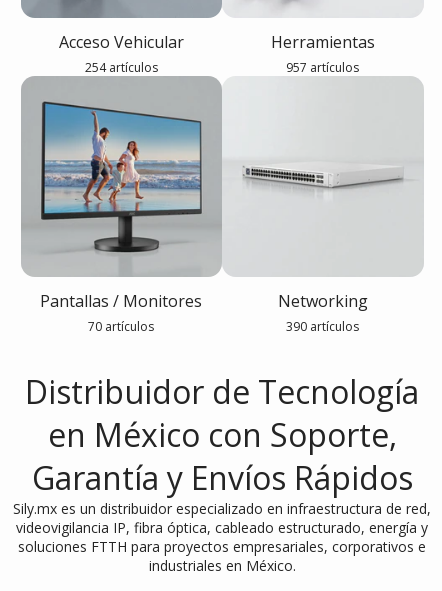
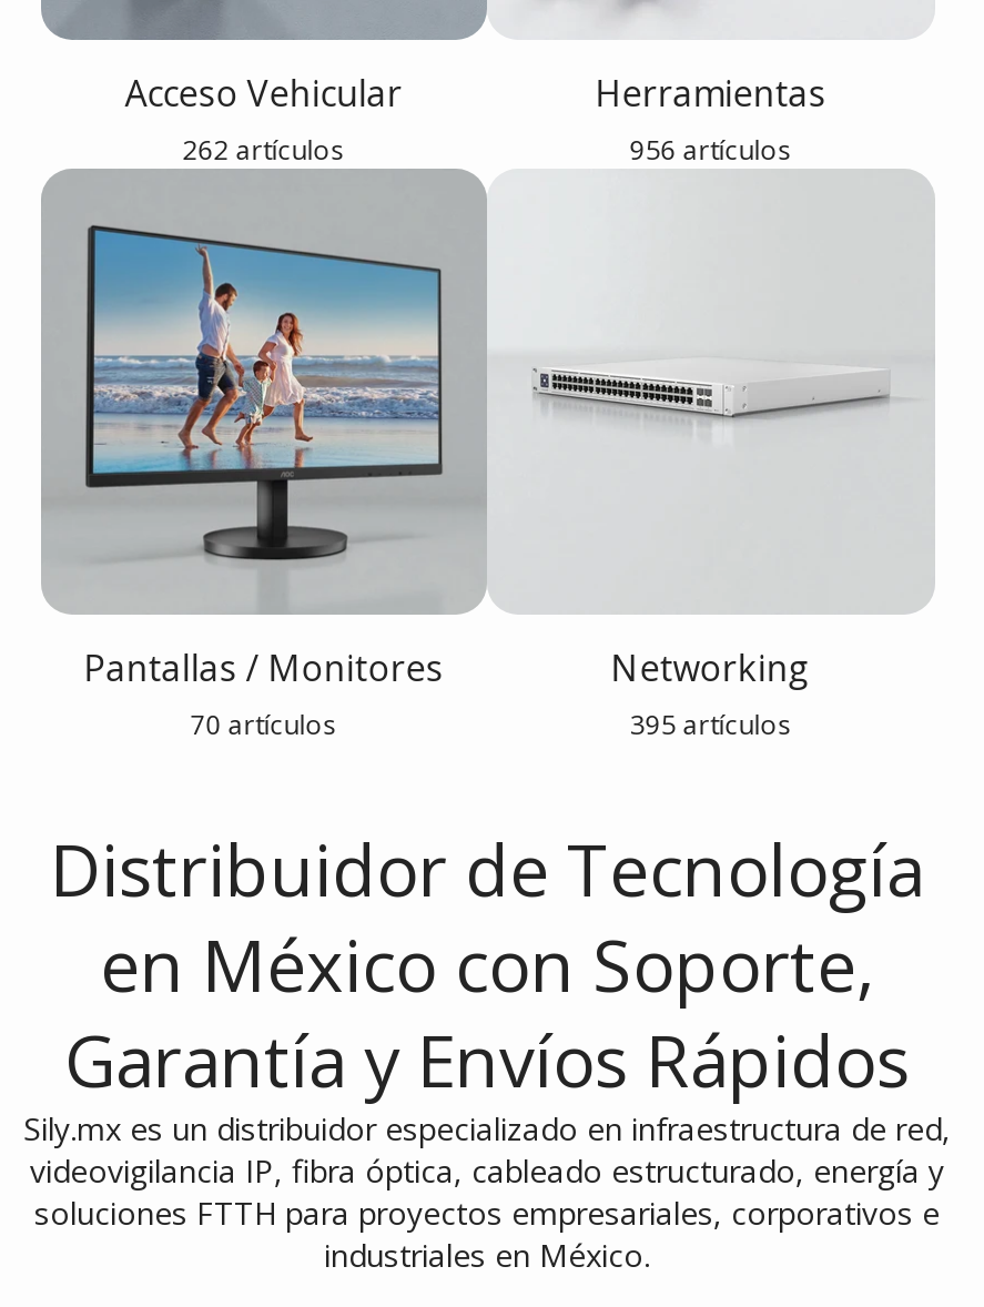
- 254 artículos
+ 262 artículos

- 957 artículos
+ 956 artículos

- 390 artículos
+ 395 artículos
